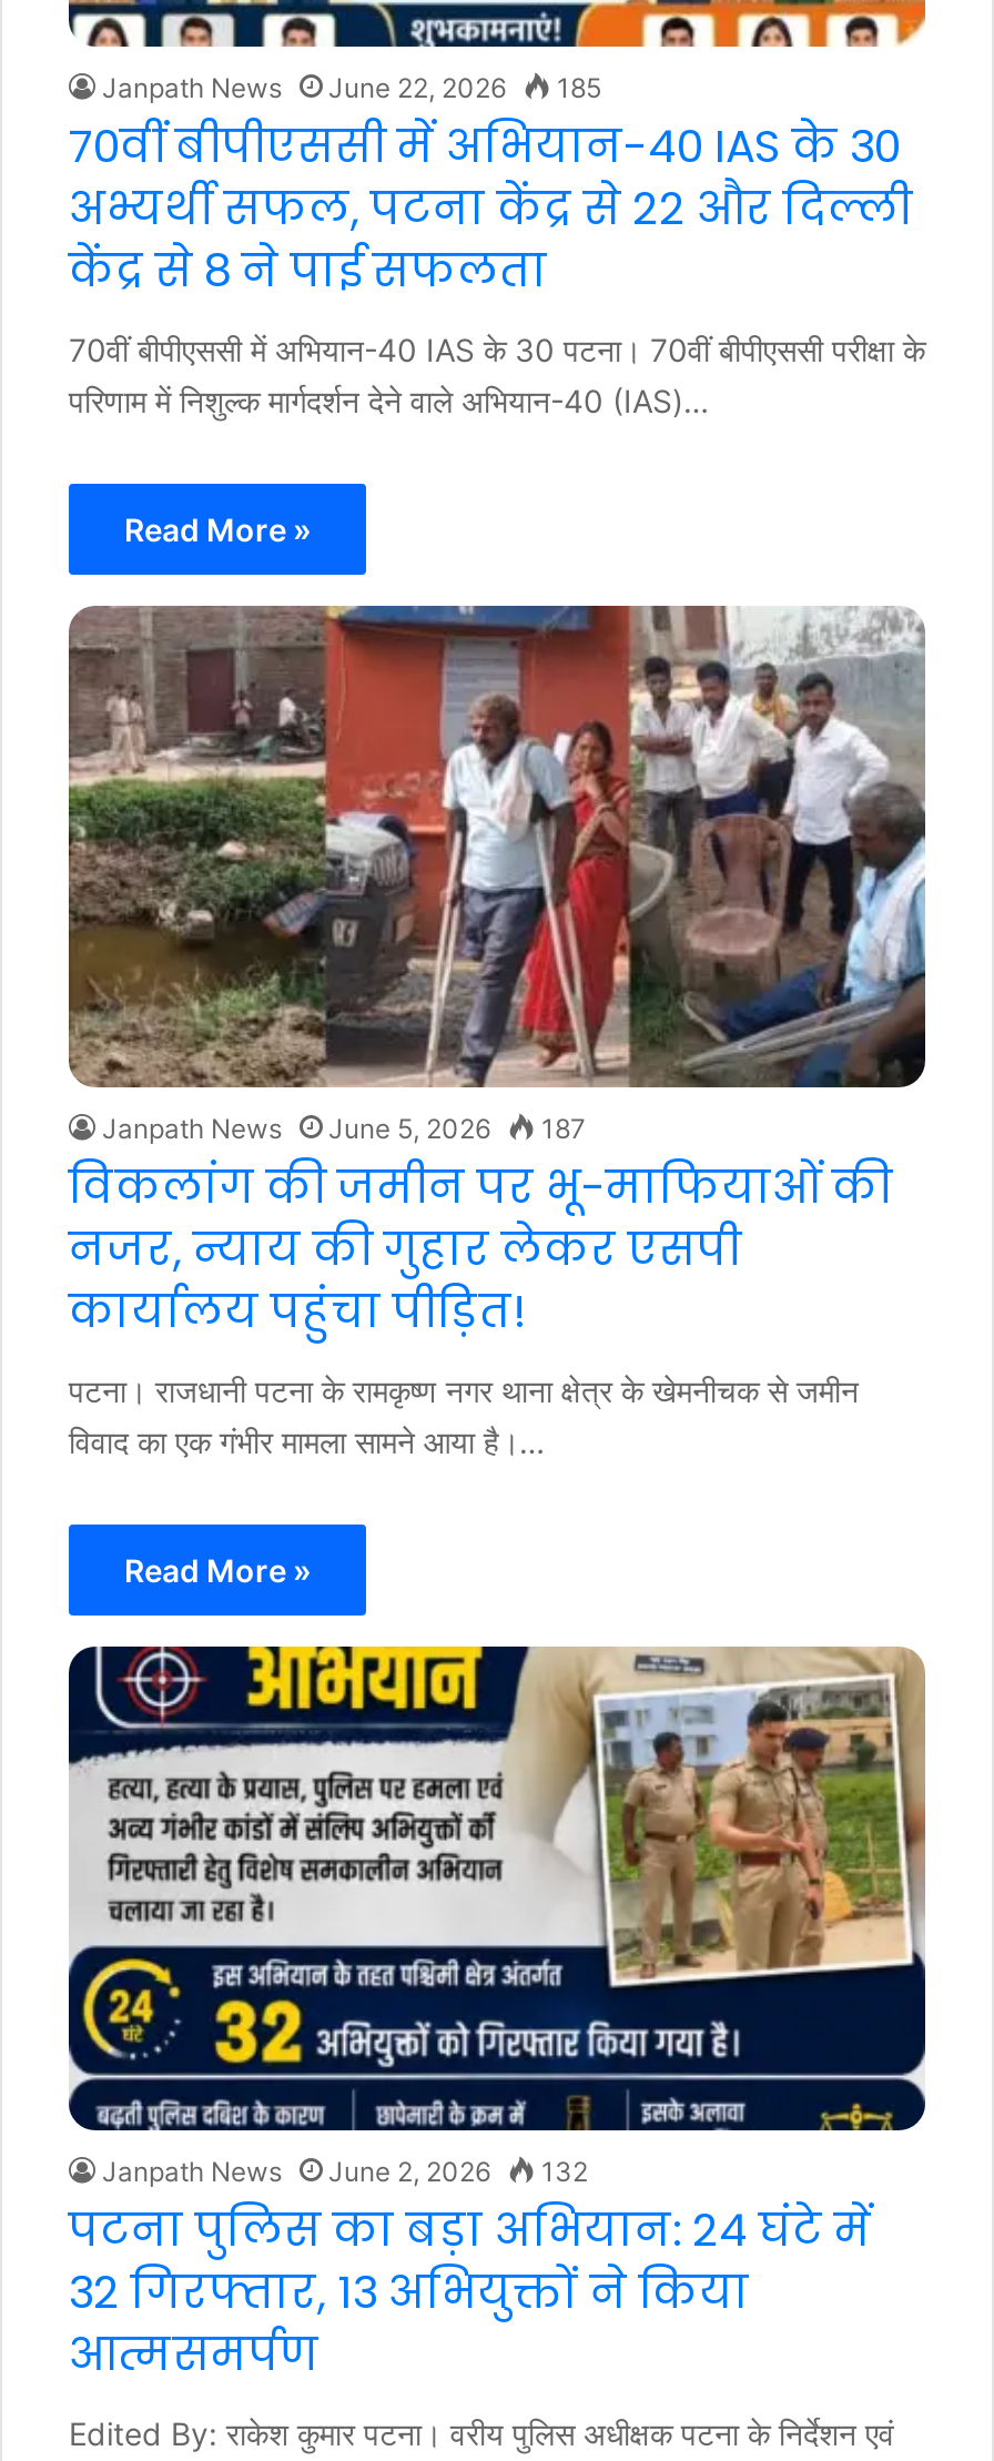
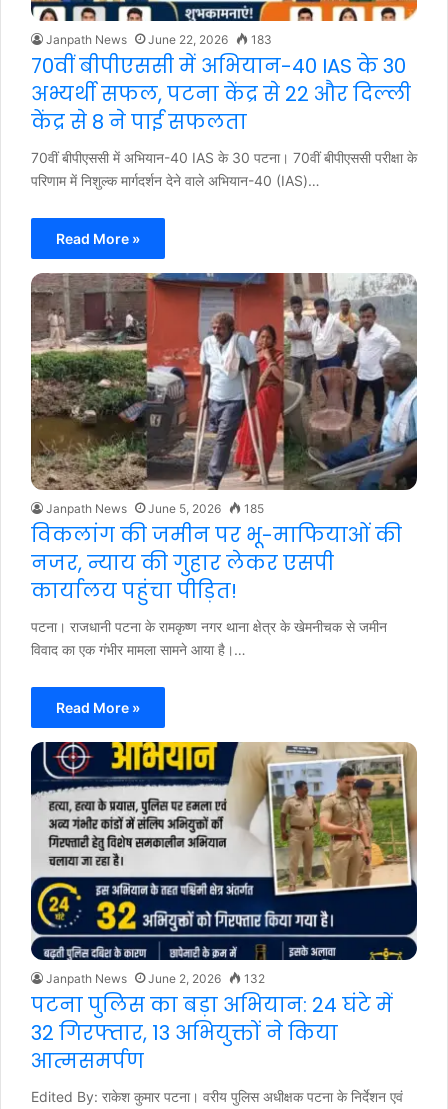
- Janpath News June 22, 2026 185
+ Janpath News June 22, 2026 183

- Janpath News June 5, 2026 187
+ Janpath News June 5, 2026 185
